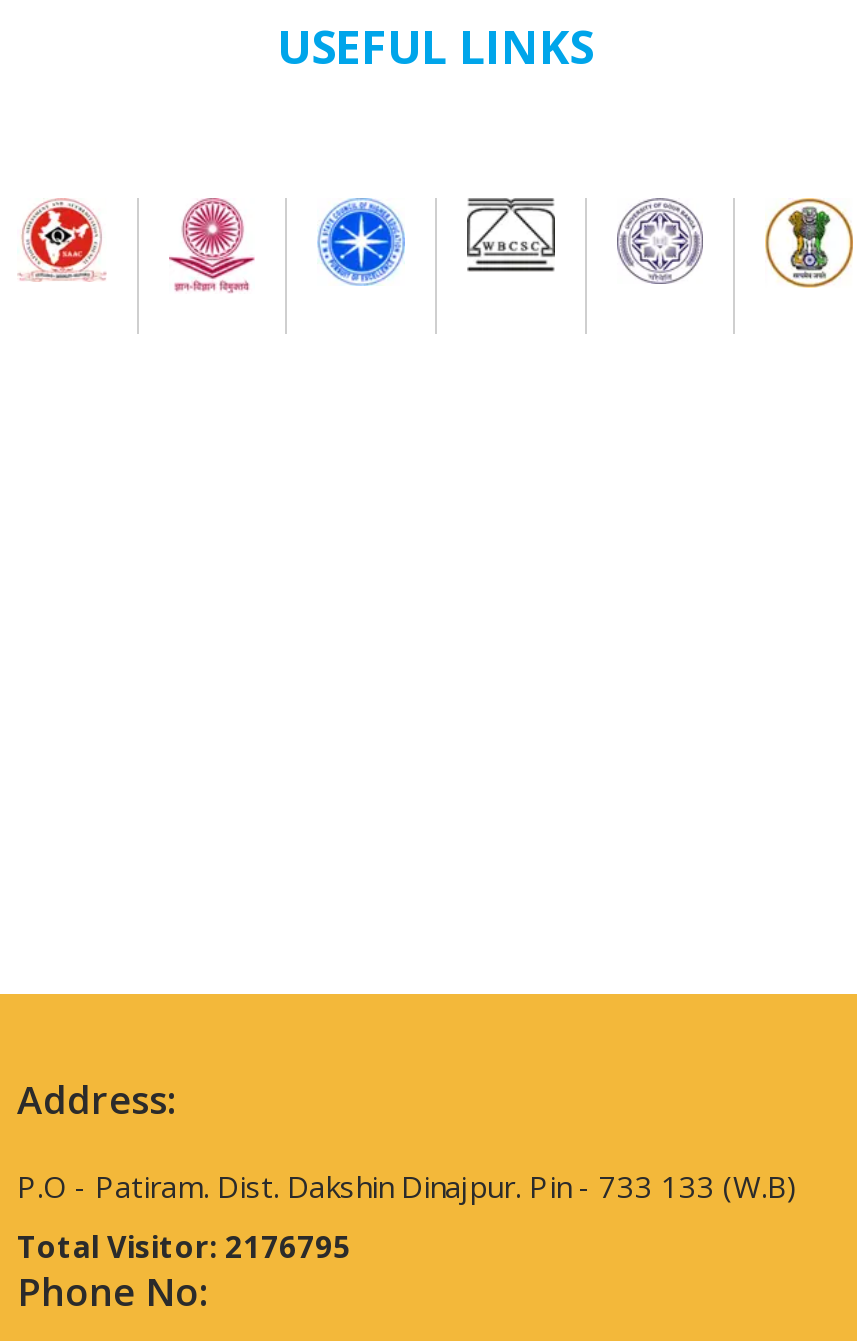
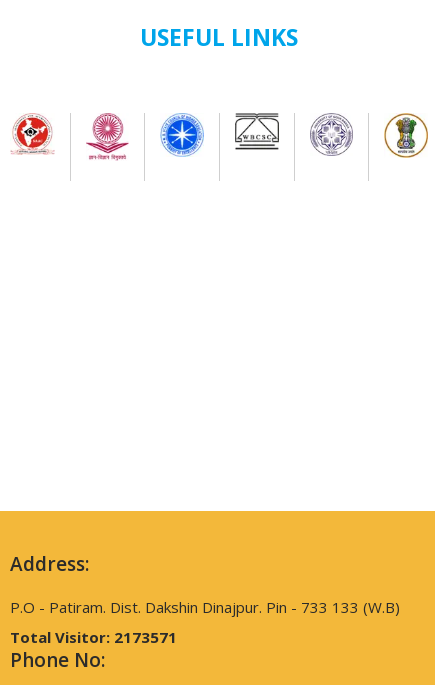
- Total Visitor: 2176795
+ Total Visitor: 2173571
